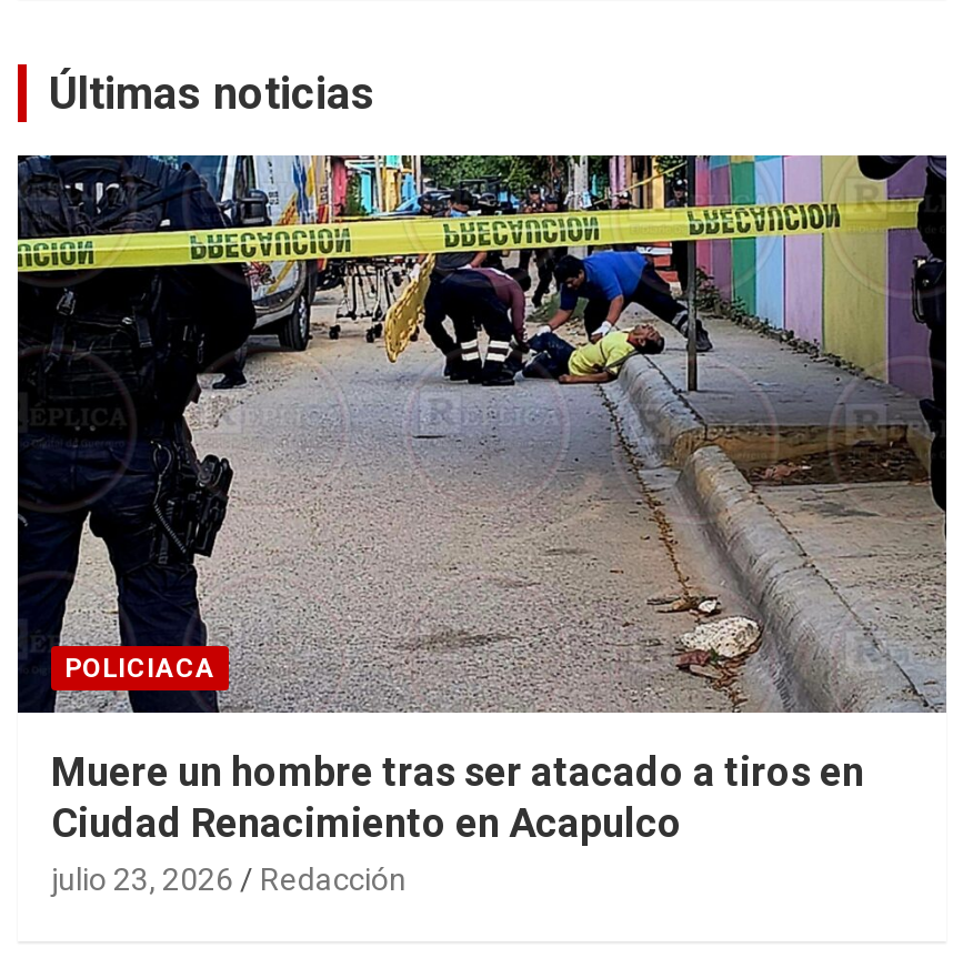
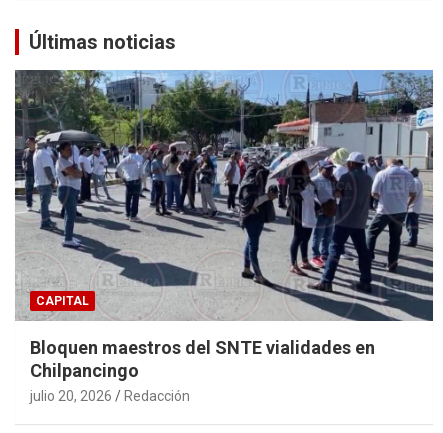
- [image]
- POLICIACA
+ [image]
+ CAPITAL

- Muere un hombre tras ser atacado a tiros en
- Ciudad Renacimiento en Acapulco
- julio 23, 2026
+ Bloquen maestros del SNTE vialidades en
+ Chilpancingo
+ julio 20, 2026
